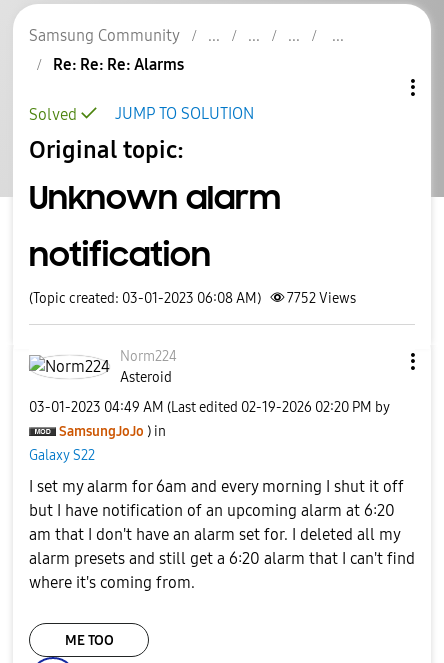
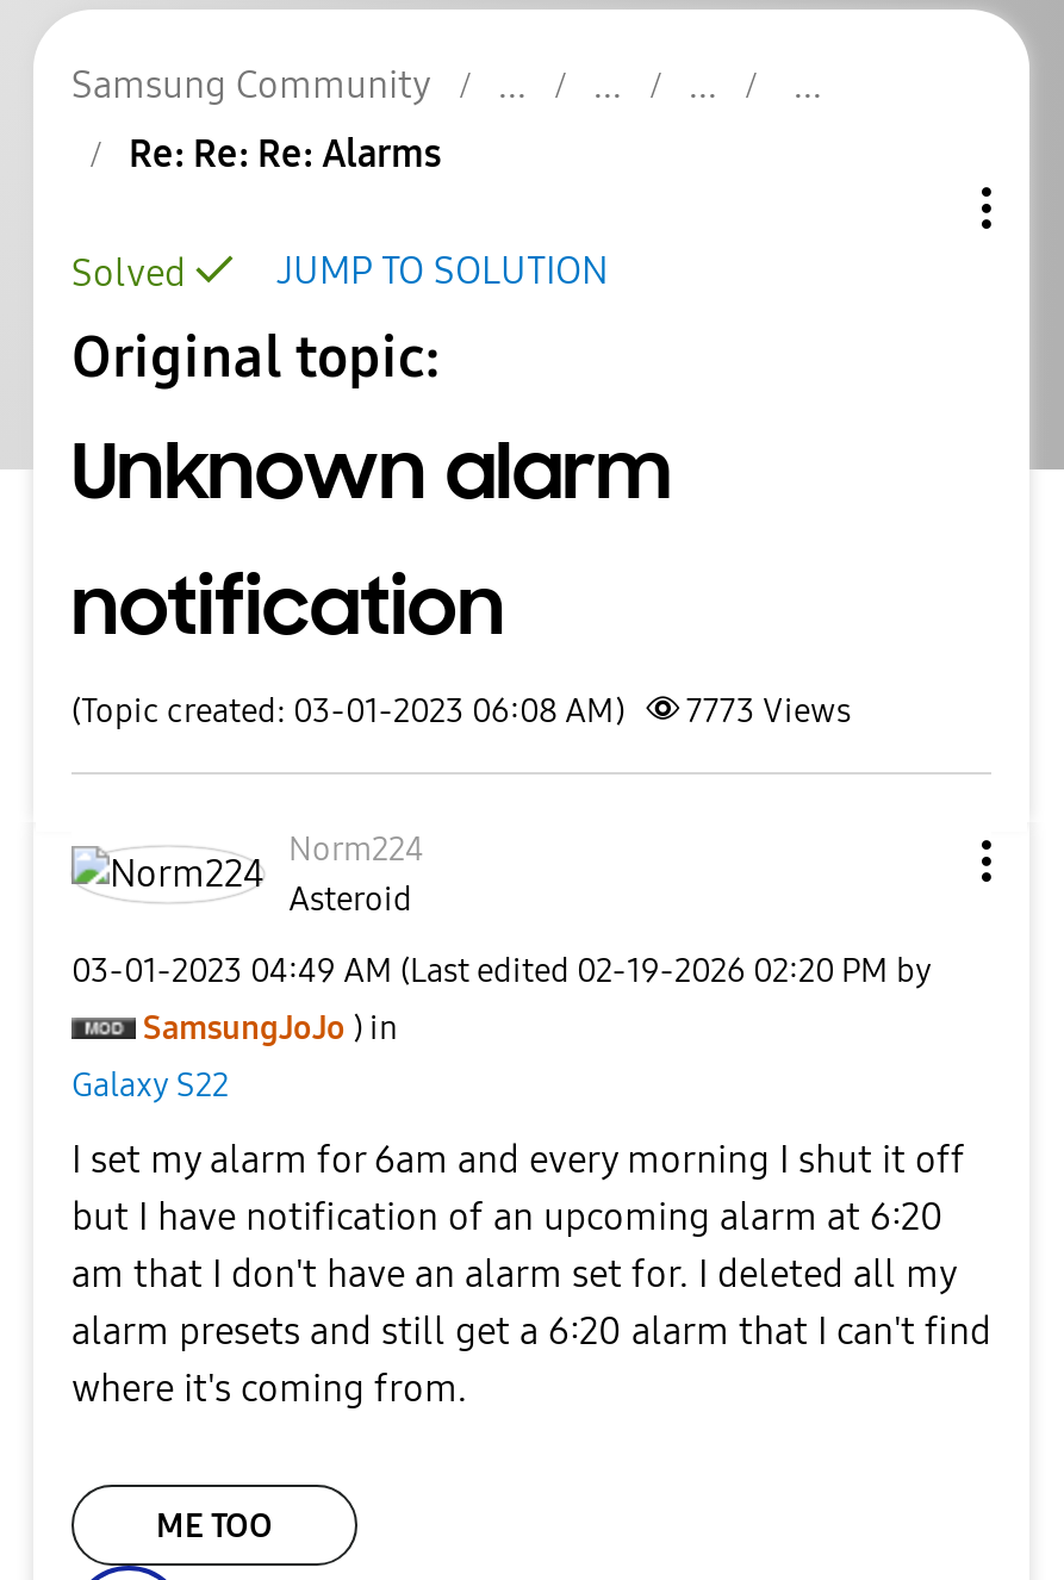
- (Topic created: 03-01-2023 06:08 AM) 7752 Views
+ (Topic created: 03-01-2023 06:08 AM) 7773 Views
